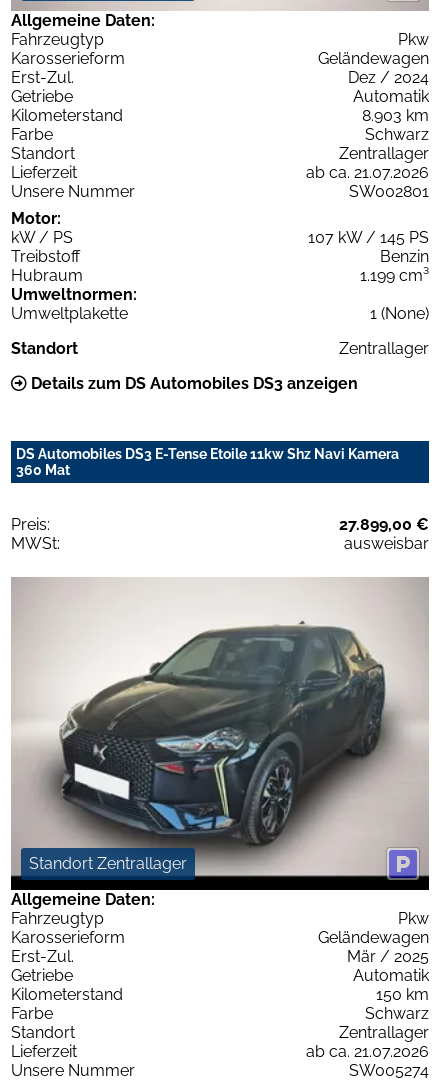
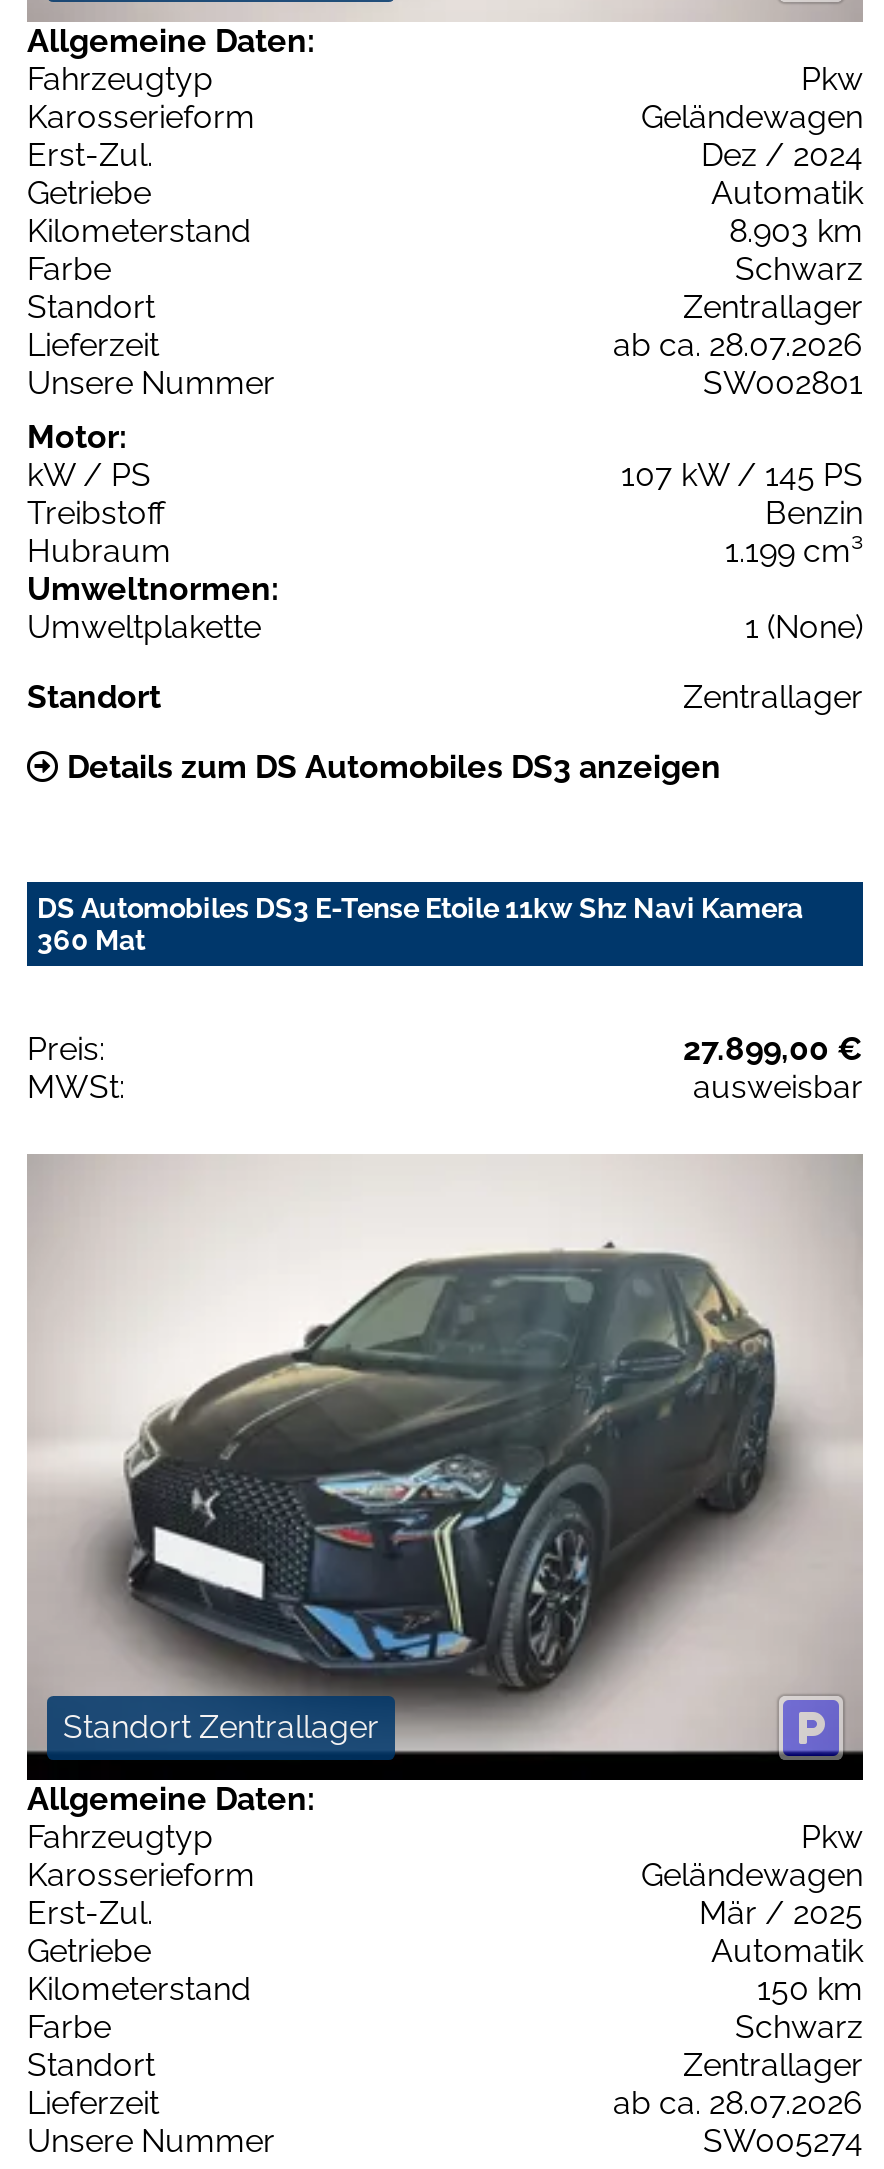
- ab ca. 21.07.2026
+ ab ca. 28.07.2026

- ab ca. 21.07.2026
+ ab ca. 28.07.2026
